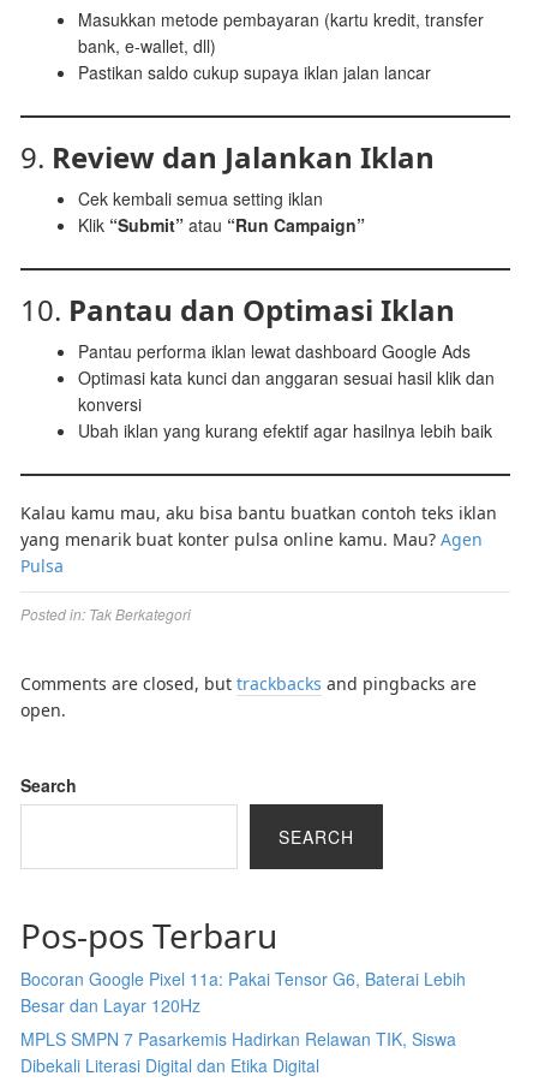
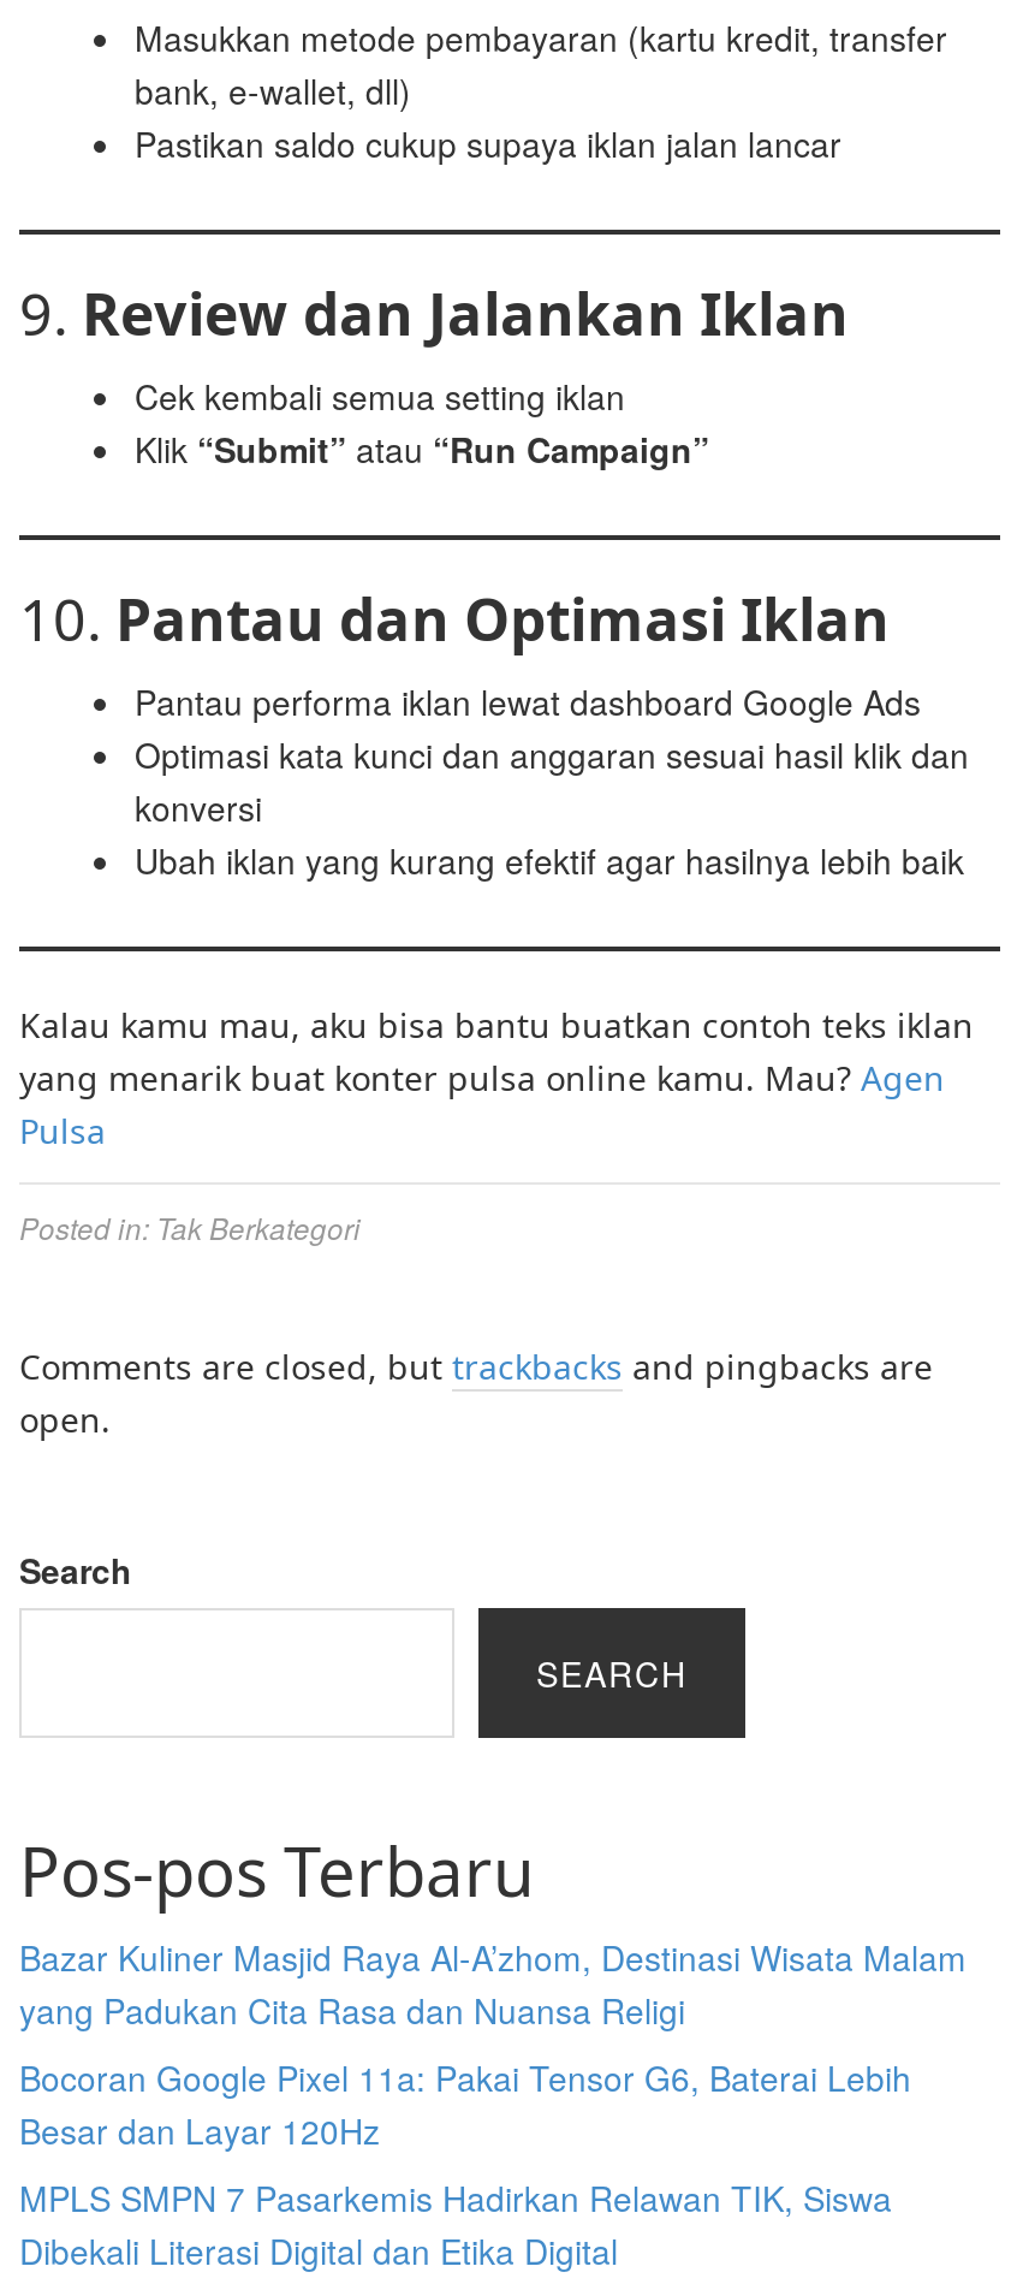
+ Bazar Kuliner Masjid Raya Al-A’zhom, Destinasi Wisata Malam
+ yang Padukan Cita Rasa dan Nuansa Religi
